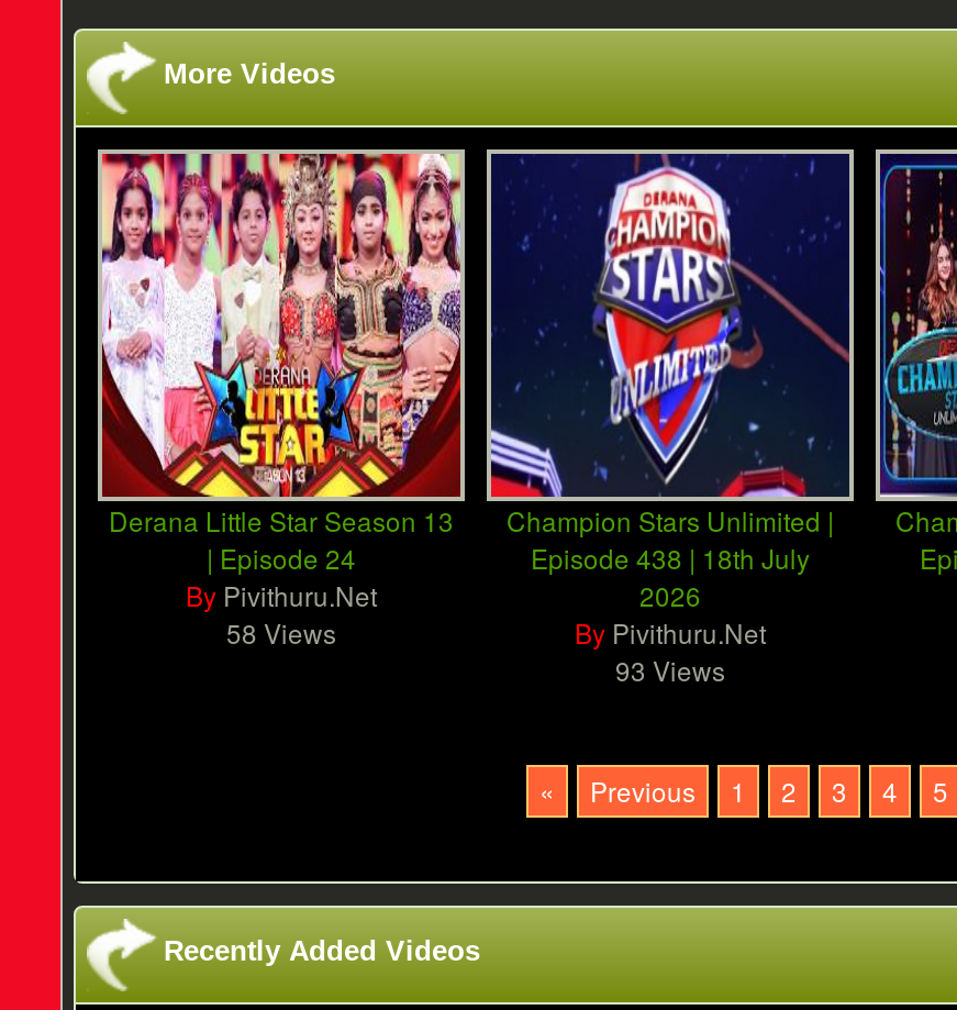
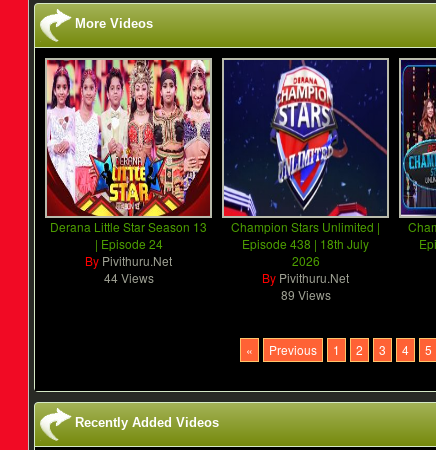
- 58 Views
+ 44 Views

- 93 Views
+ 89 Views
